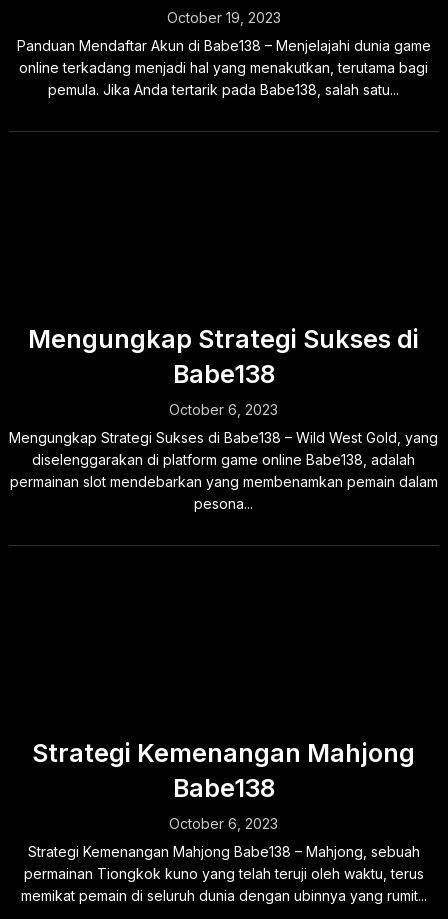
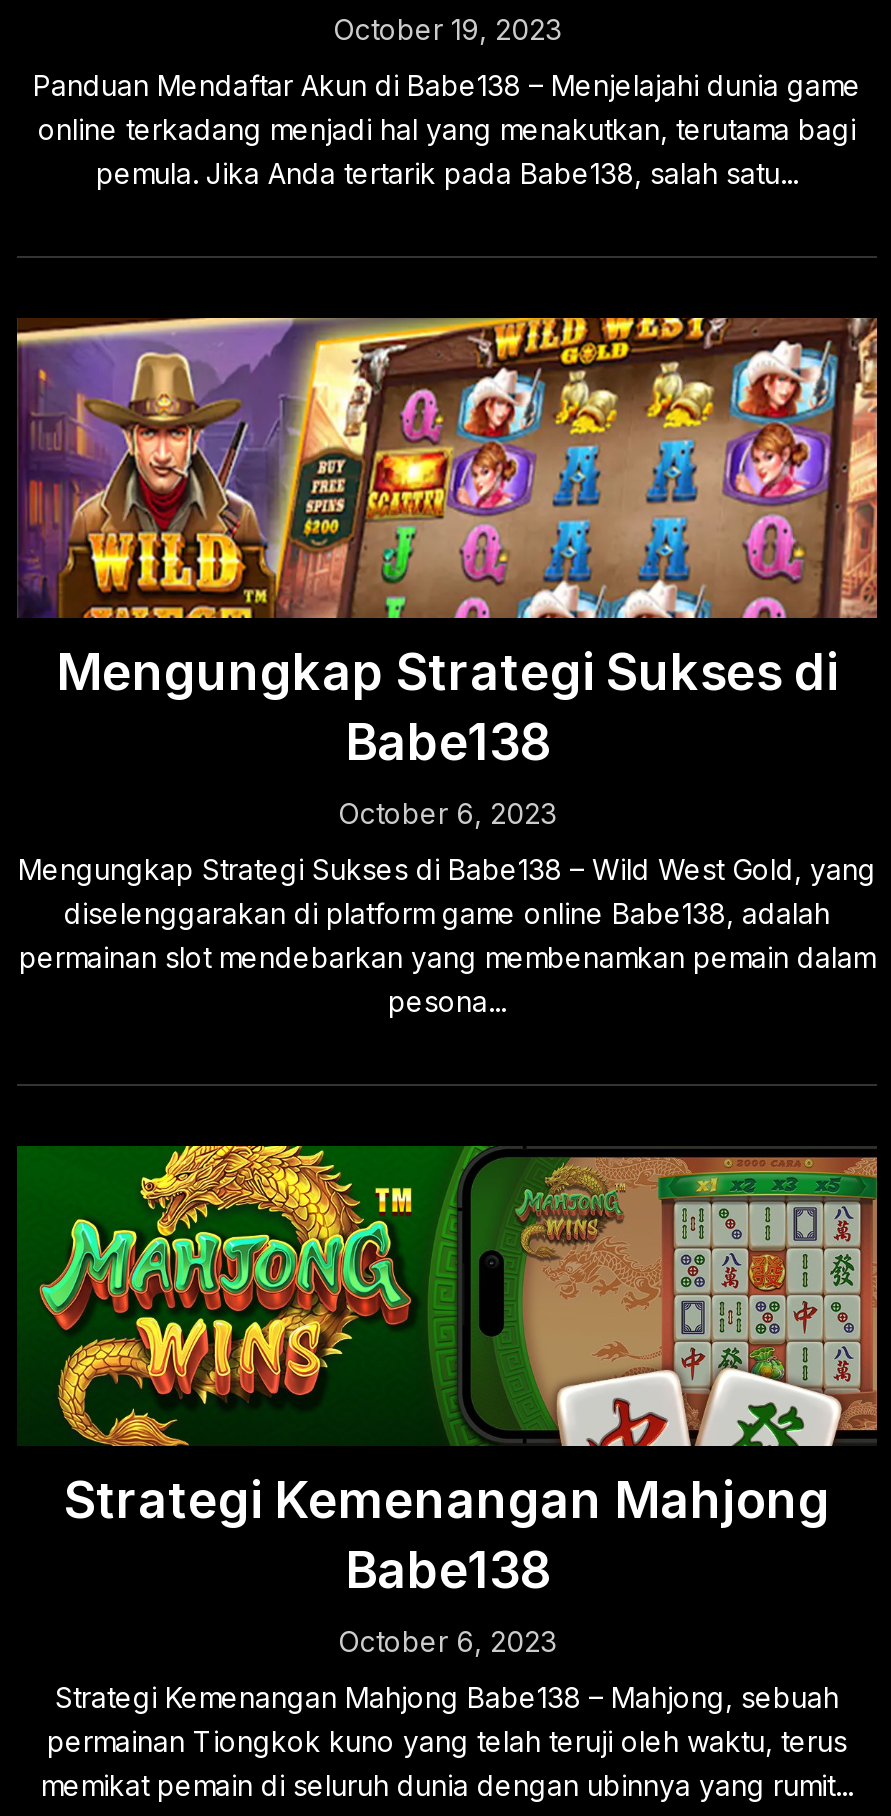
+ [image]

+ [image]
